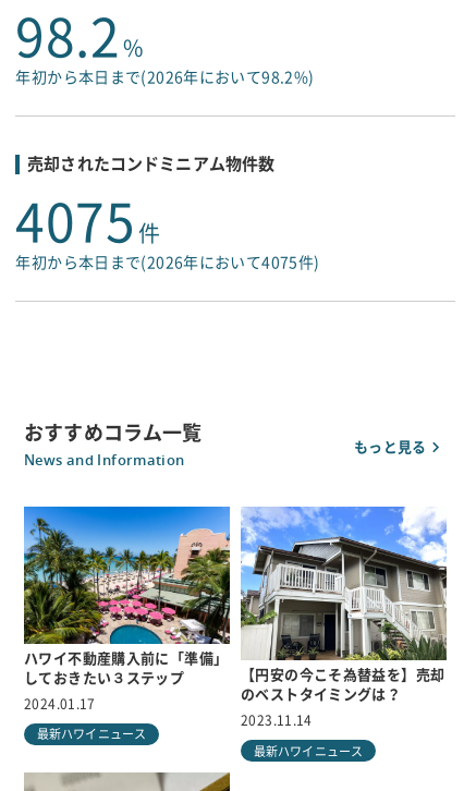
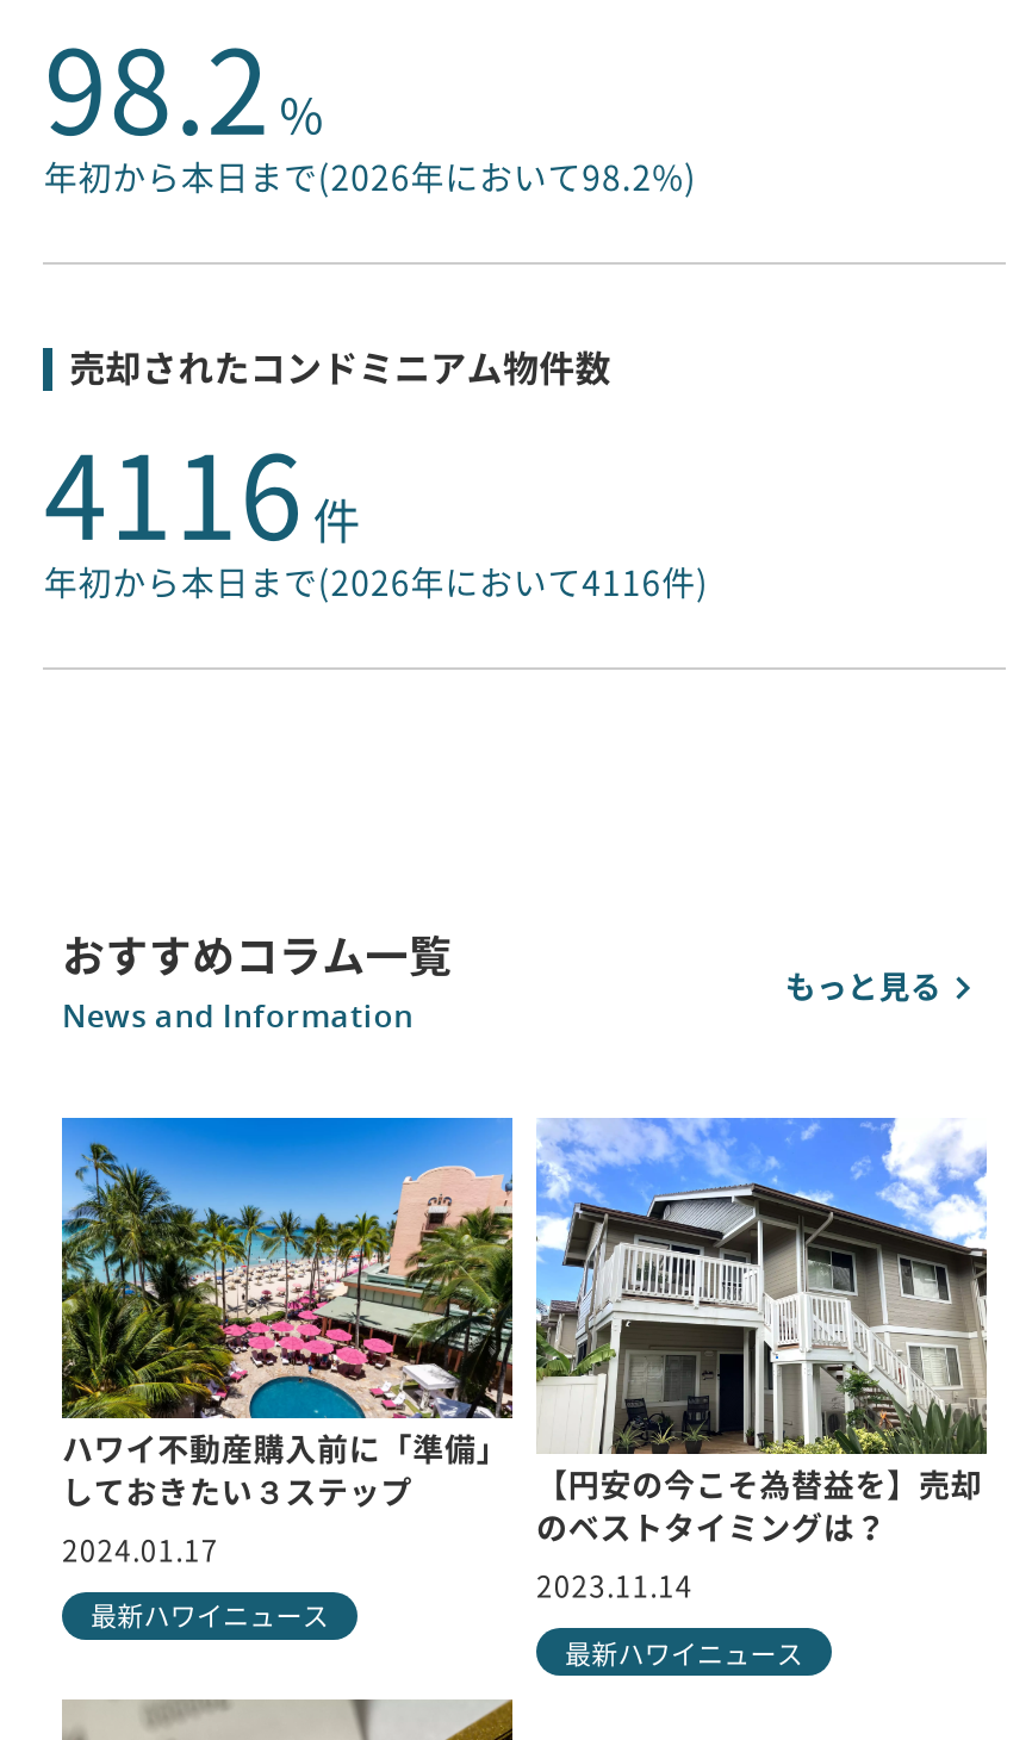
- 4075 件
+ 4116 件

- 年初から本日まで(2026年において4075件)
+ 年初から本日まで(2026年において4116件)
